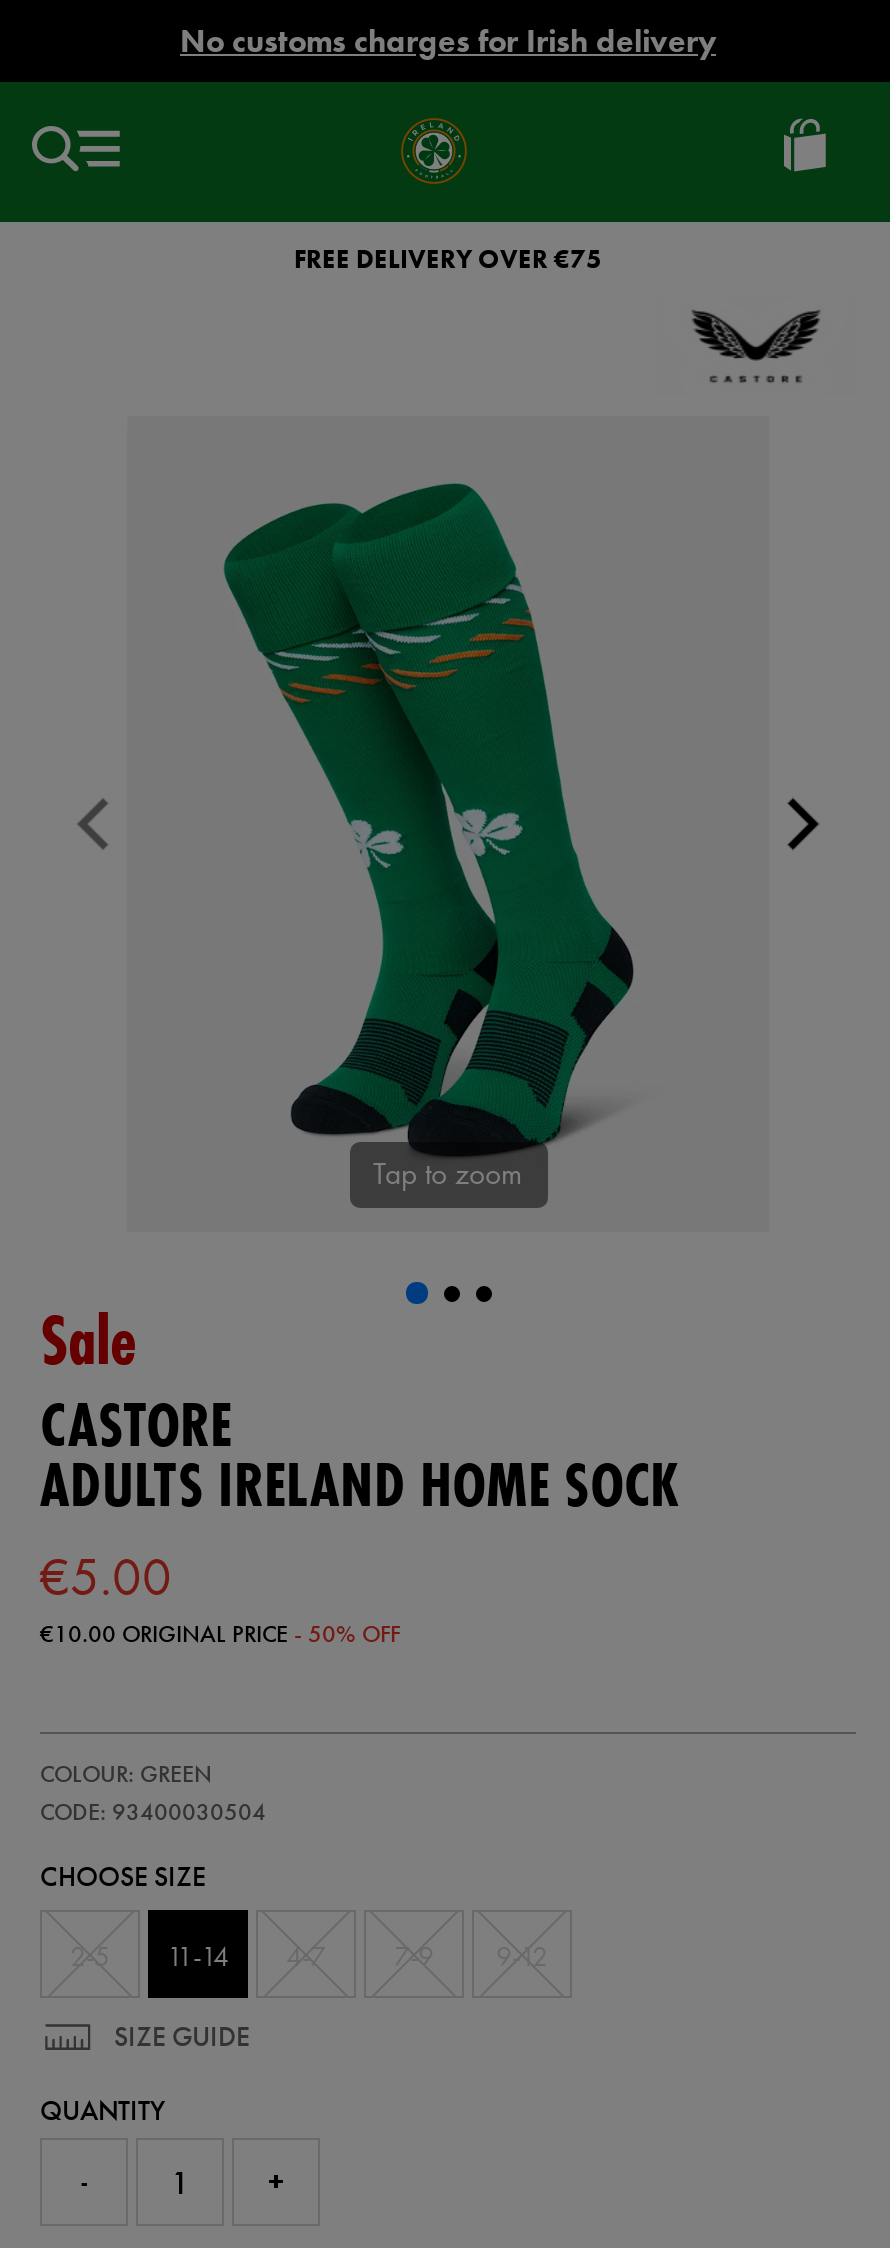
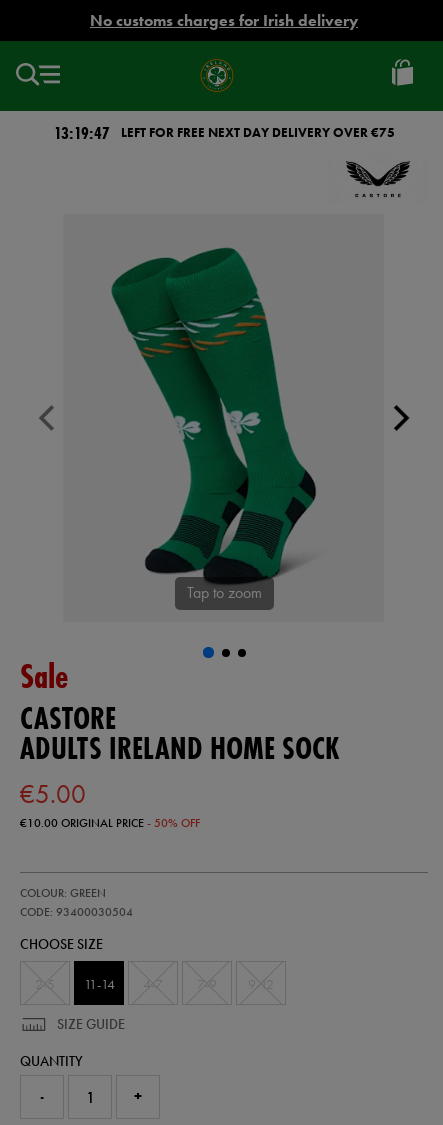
- FREE DELIVERY OVER €75
+ 13:19:47
+ LEFT FOR FREE NEXT DAY DELIVERY OVER €75
